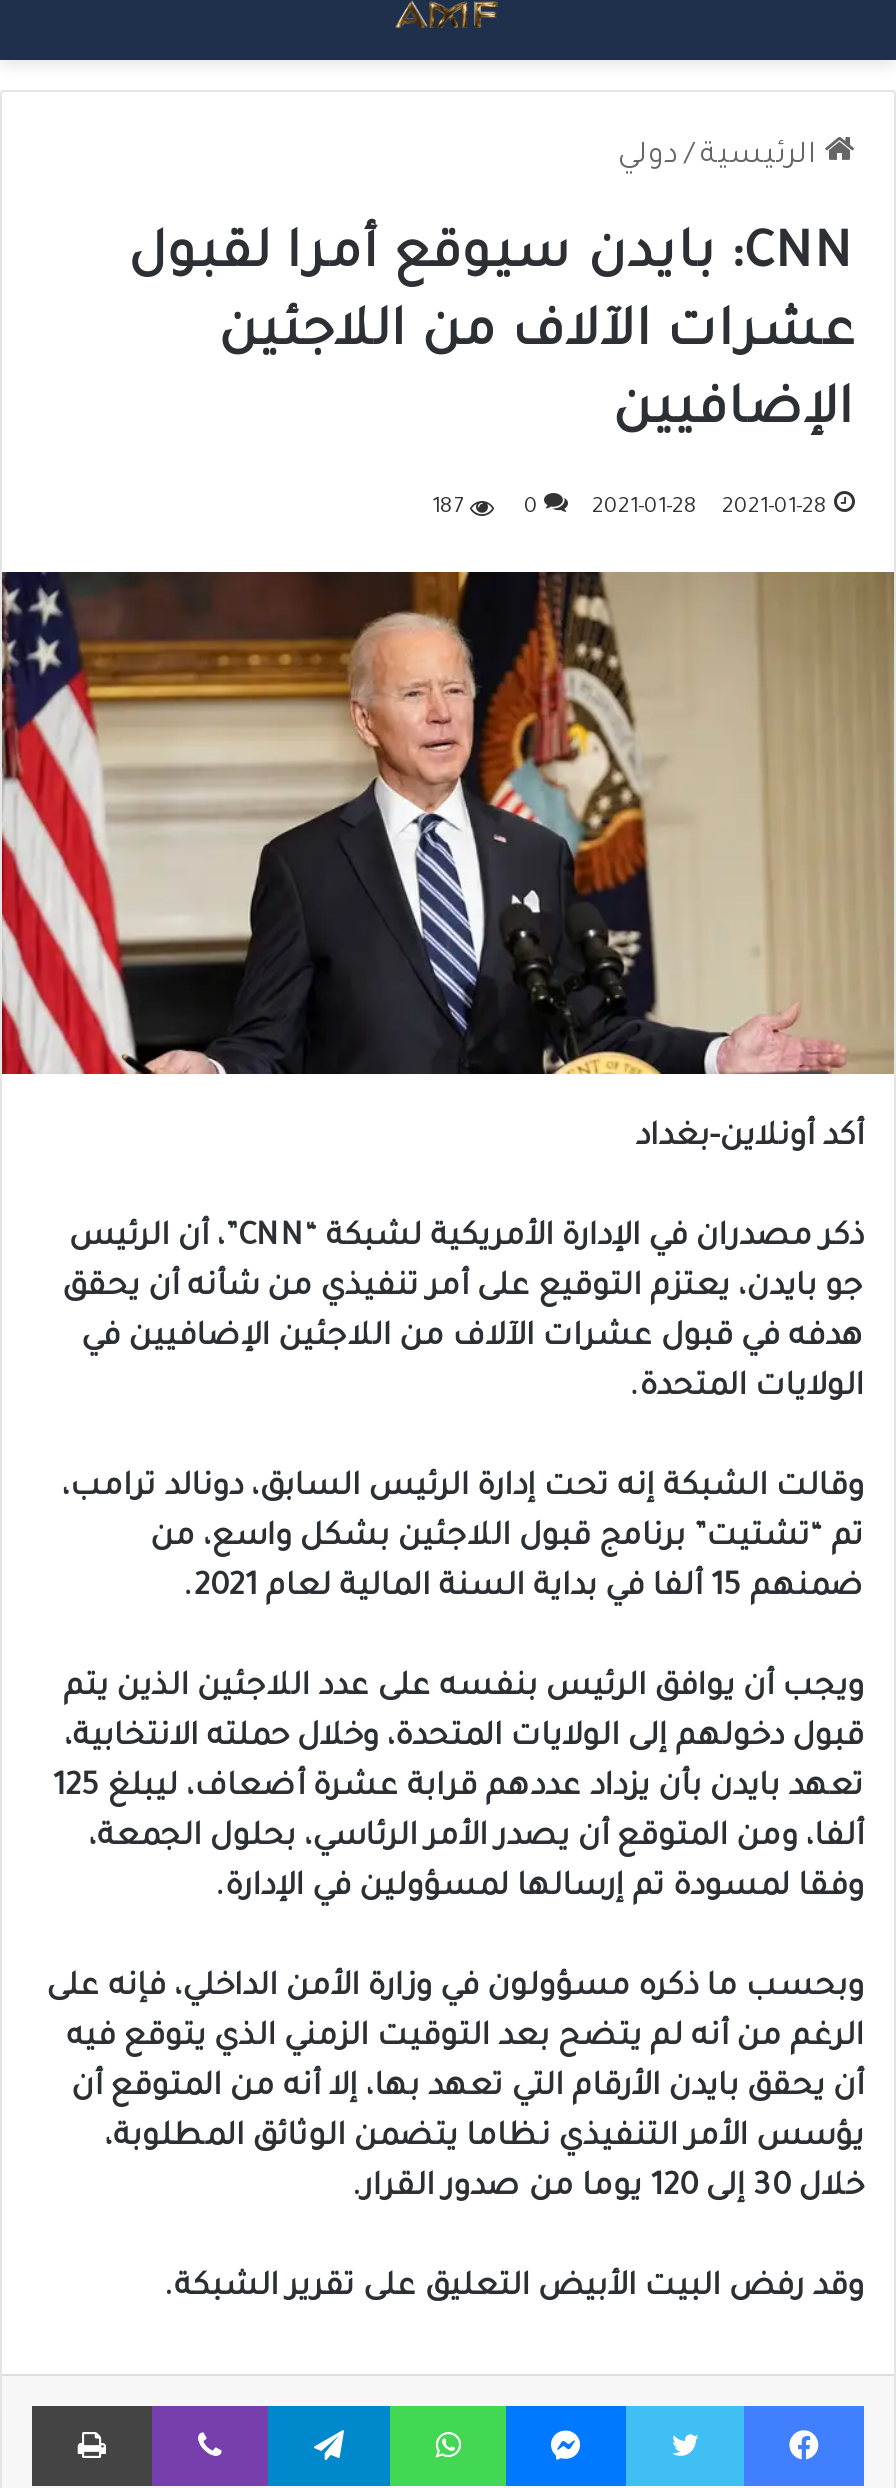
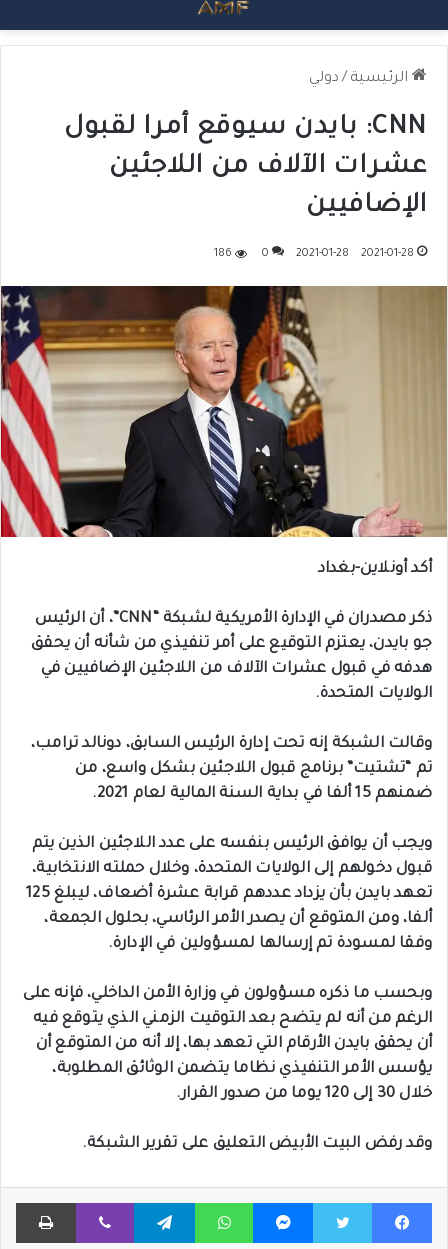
- 187
+ 186
